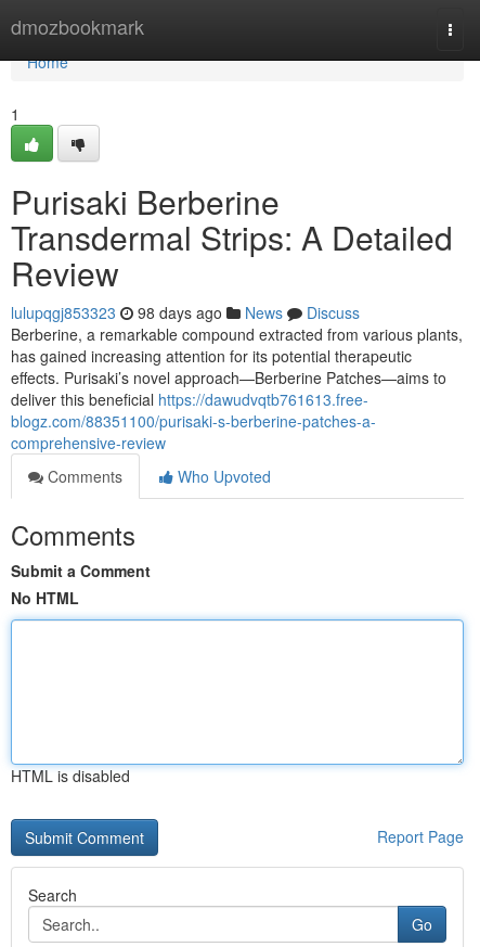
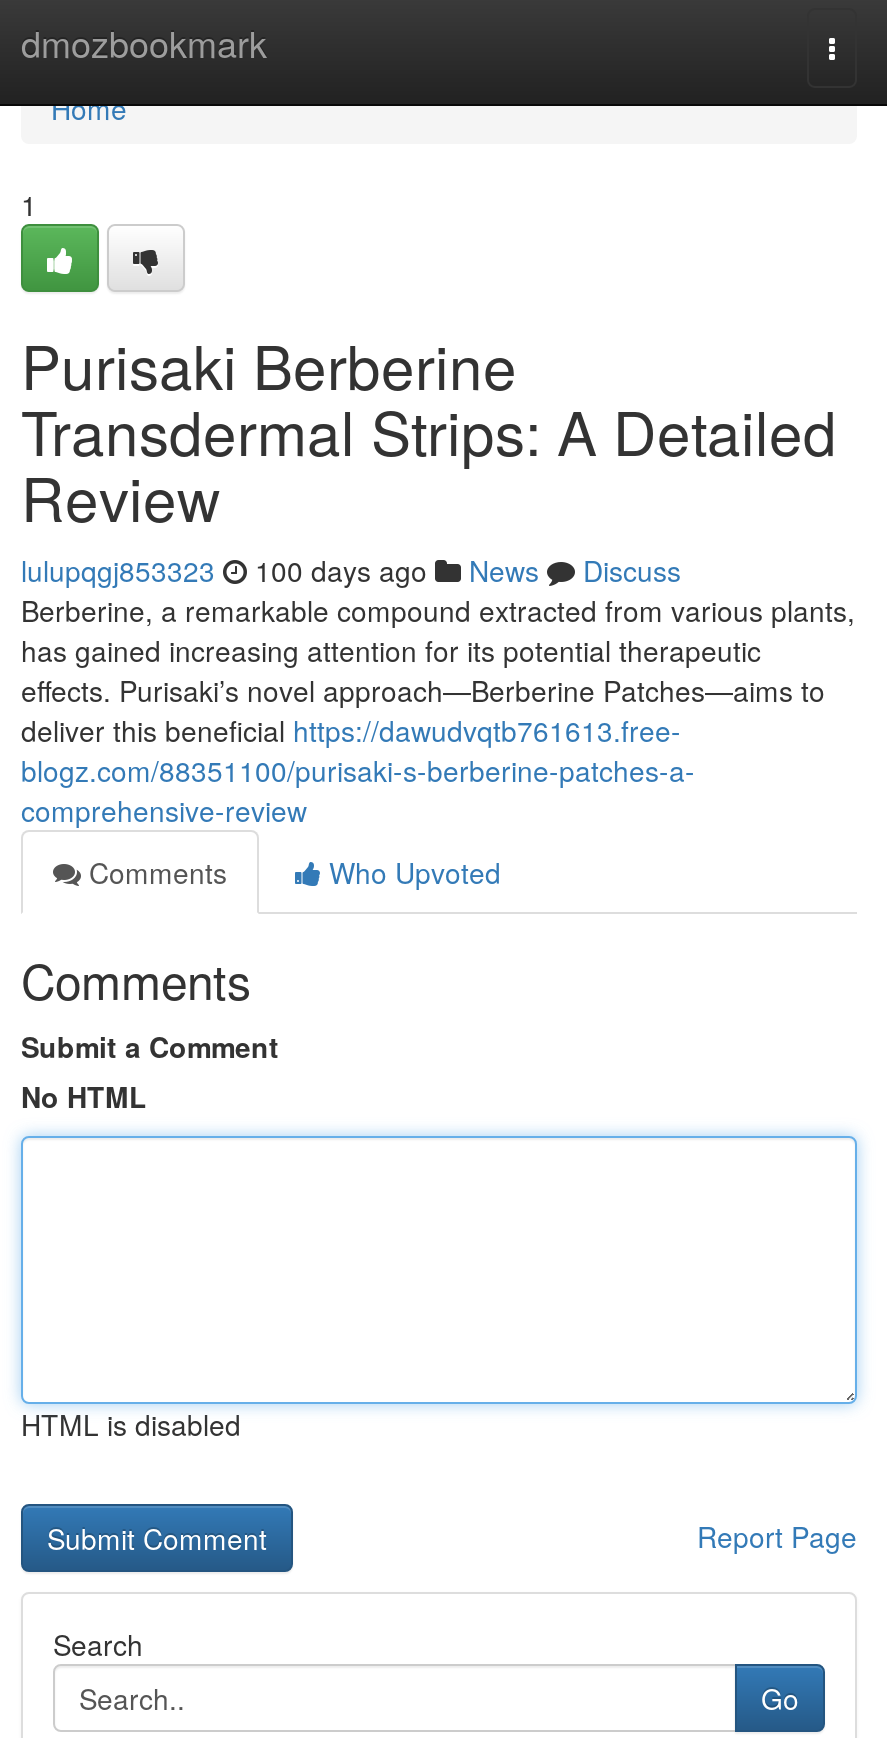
- lulupqgj853323 98 days ago News Discuss
+ lulupqgj853323 100 days ago News Discuss
